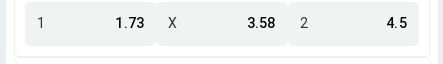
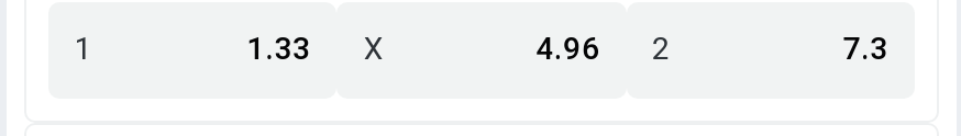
- 1.73 X
+ 1.33 X

- 3.58 2
+ 4.96 2

- 4.5
+ 7.3
